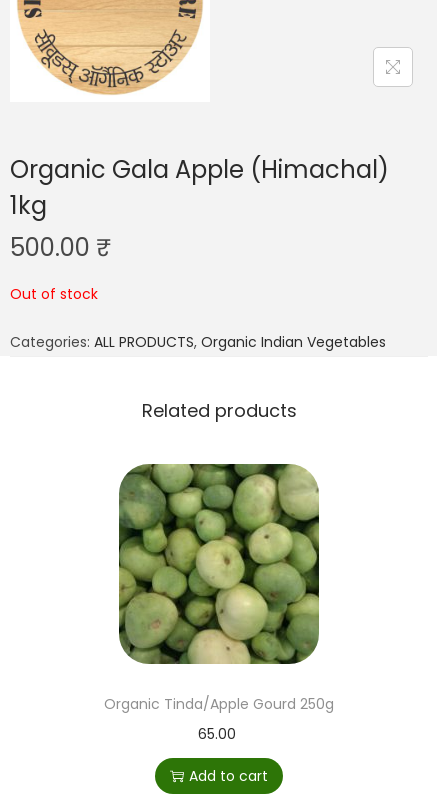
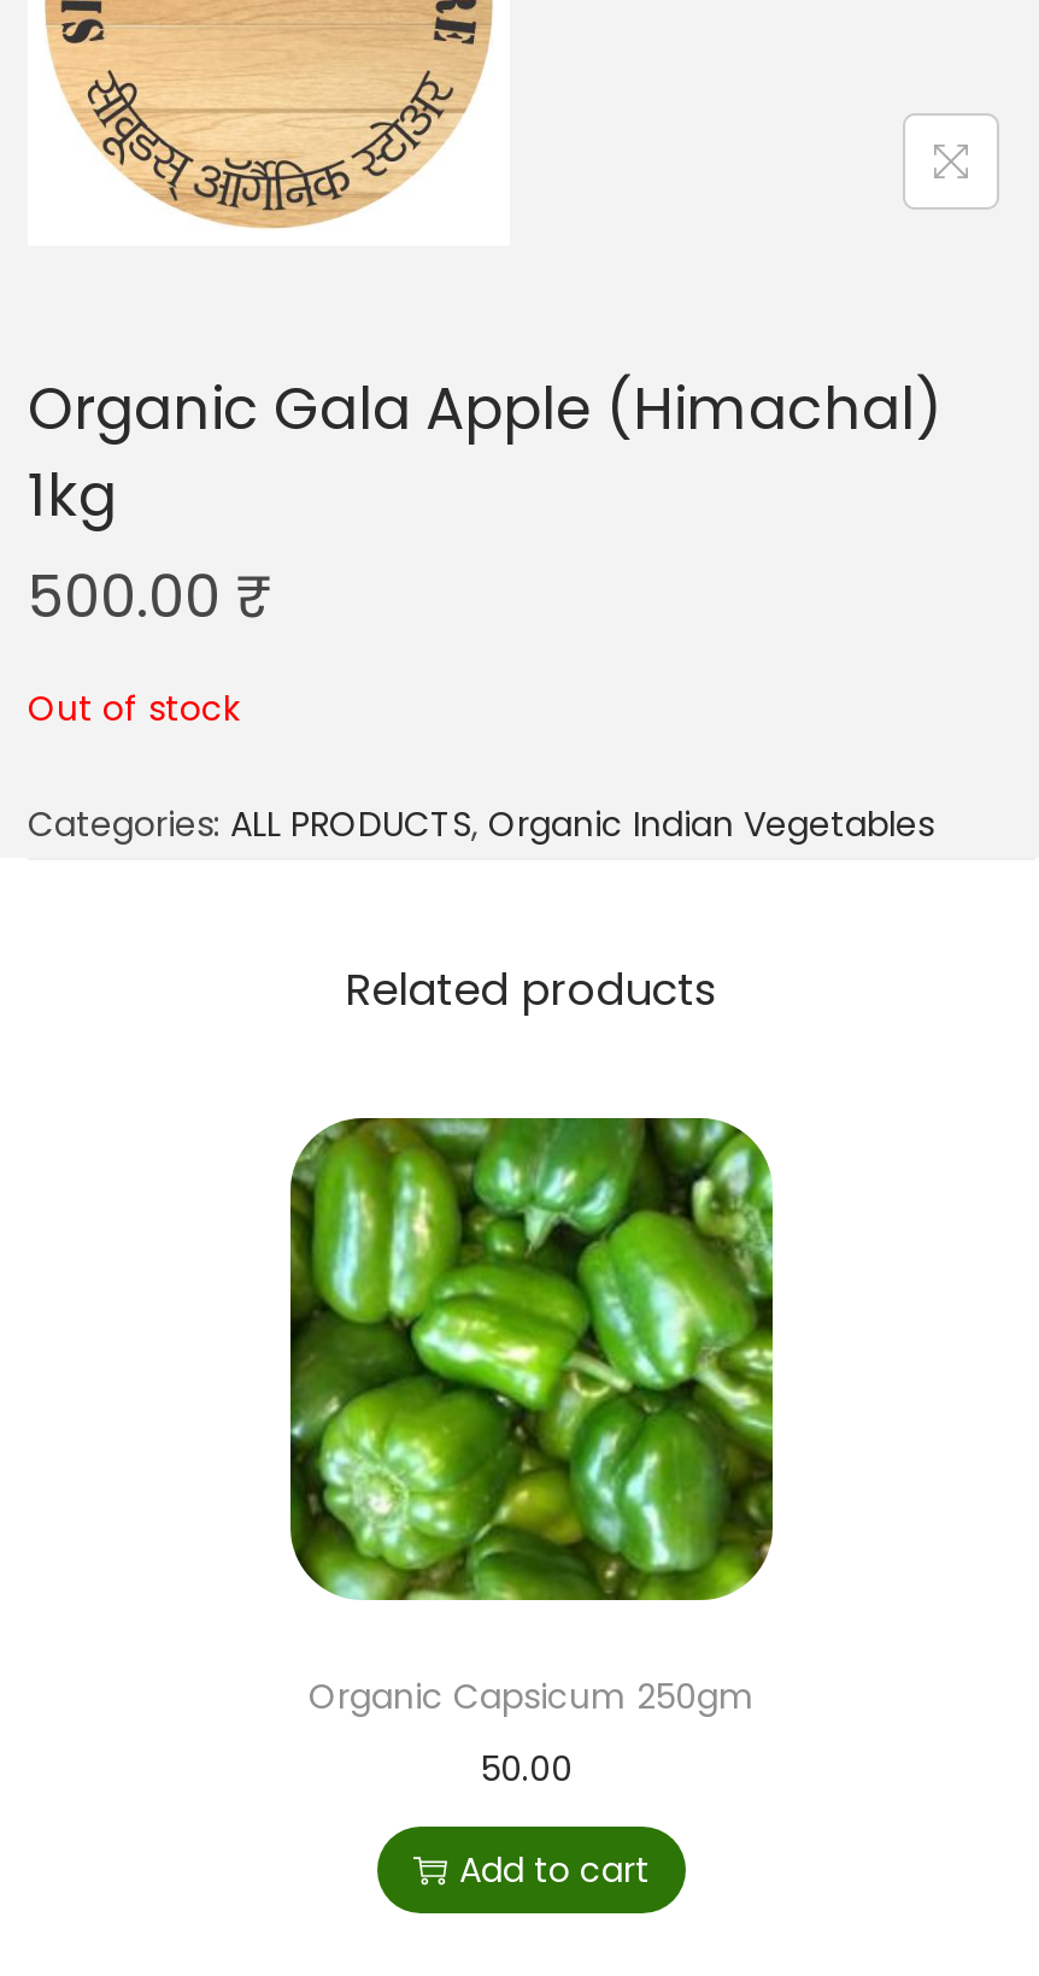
- [image]
- Organic Tinda/Apple Gourd 250g
+ [image]
+ Organic Capsicum 250gm

- 65.00
+ 50.00
